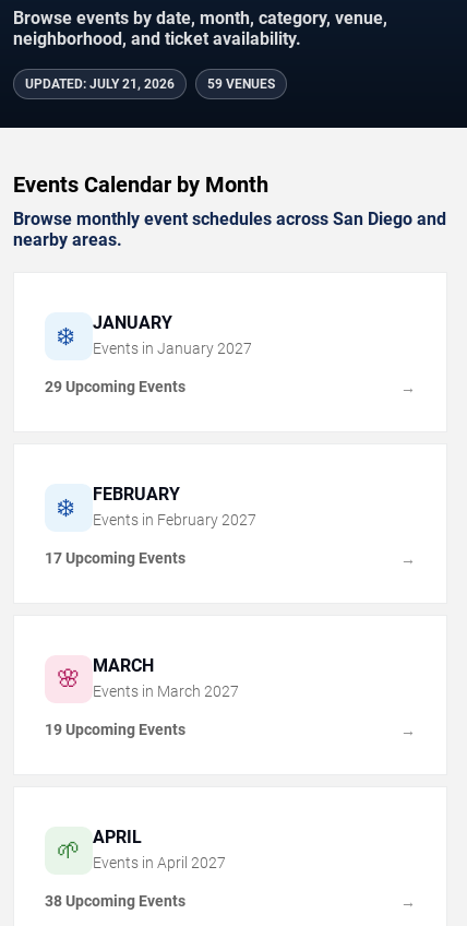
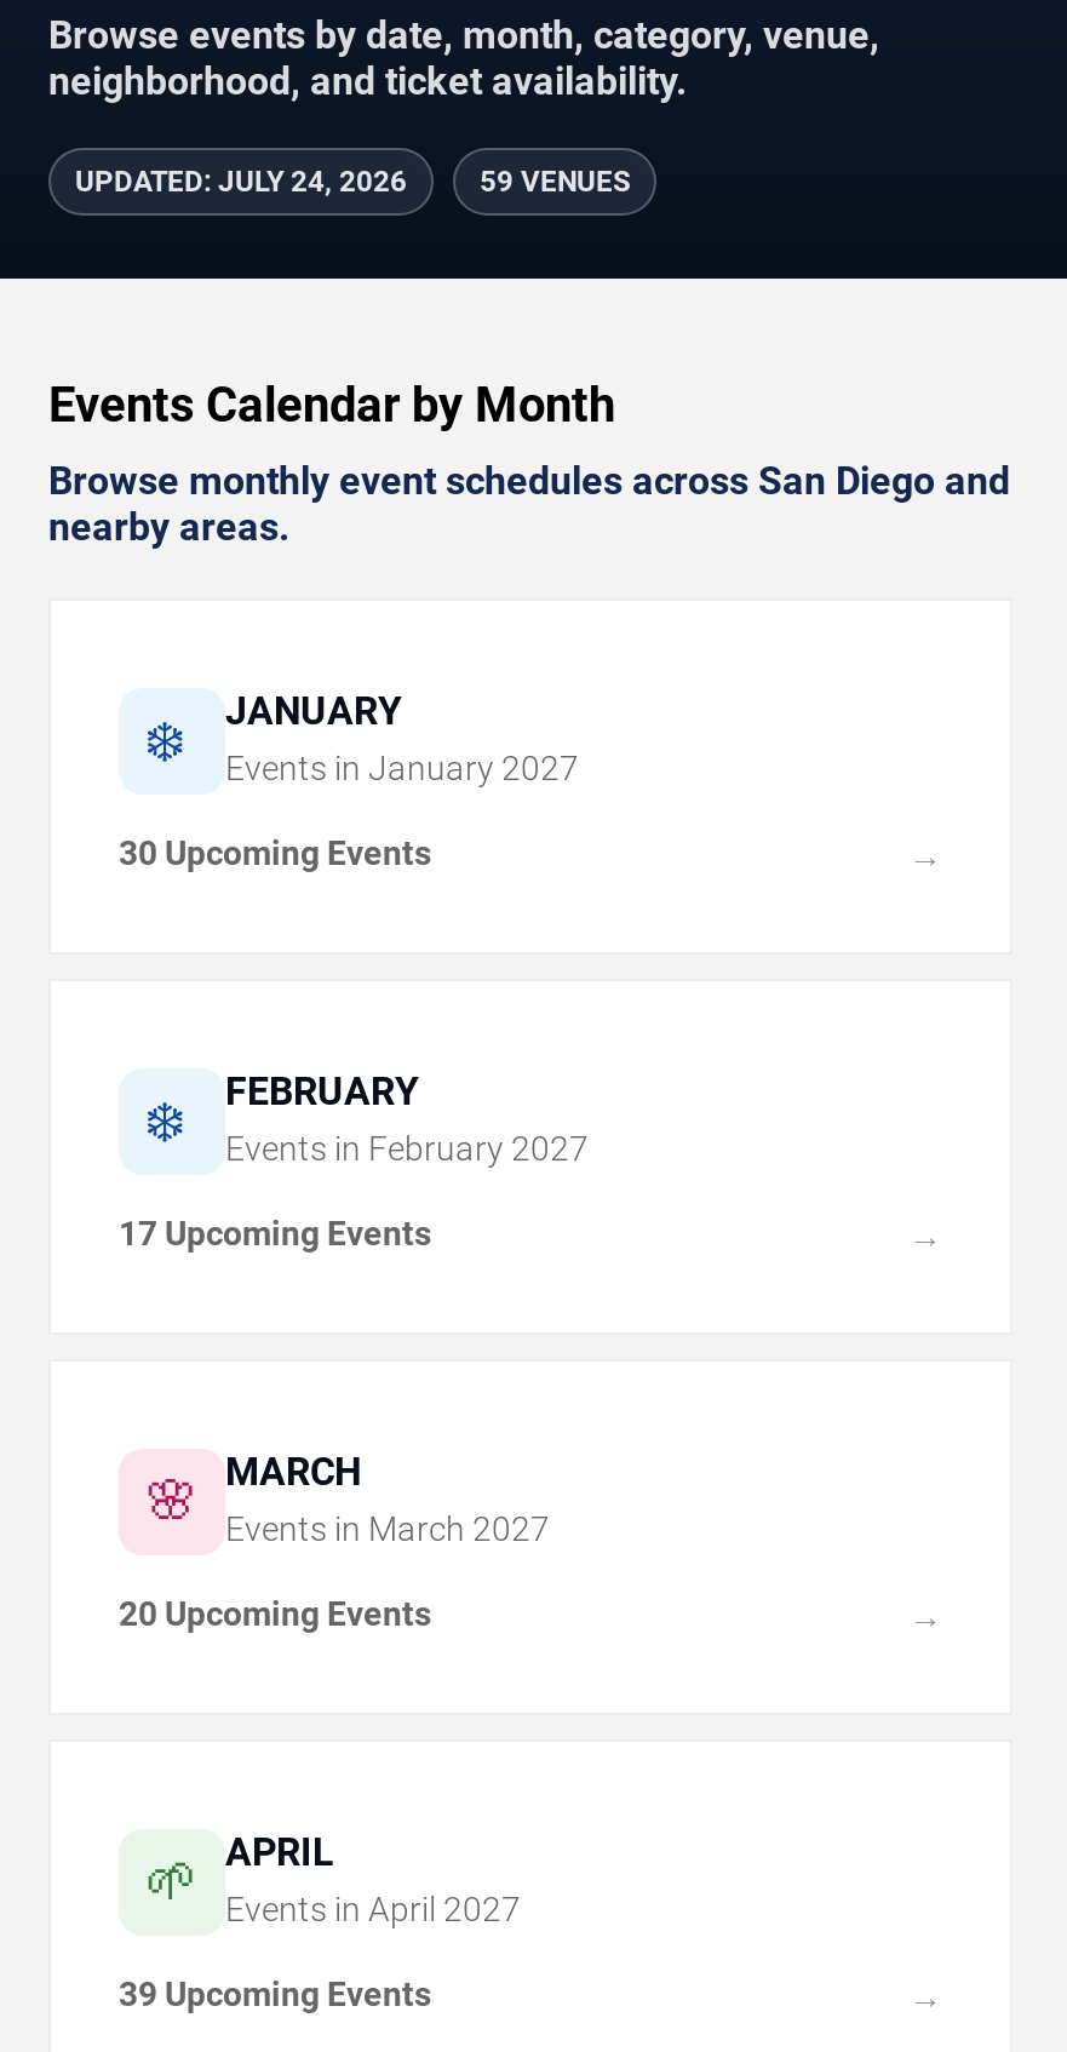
- UPDATED: JULY 21, 2026
+ UPDATED: JULY 24, 2026

- 29 Upcoming Events
+ 30 Upcoming Events

- 19 Upcoming Events
+ 20 Upcoming Events

- 38 Upcoming Events
+ 39 Upcoming Events
